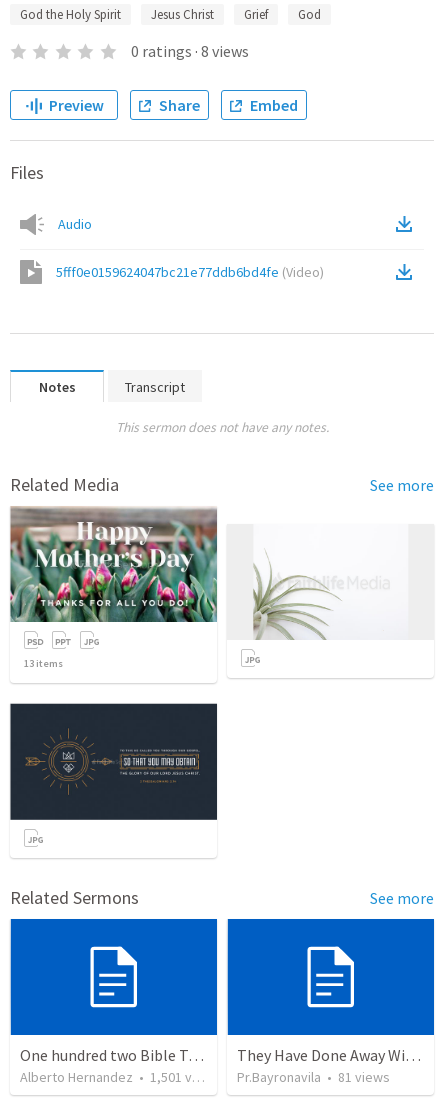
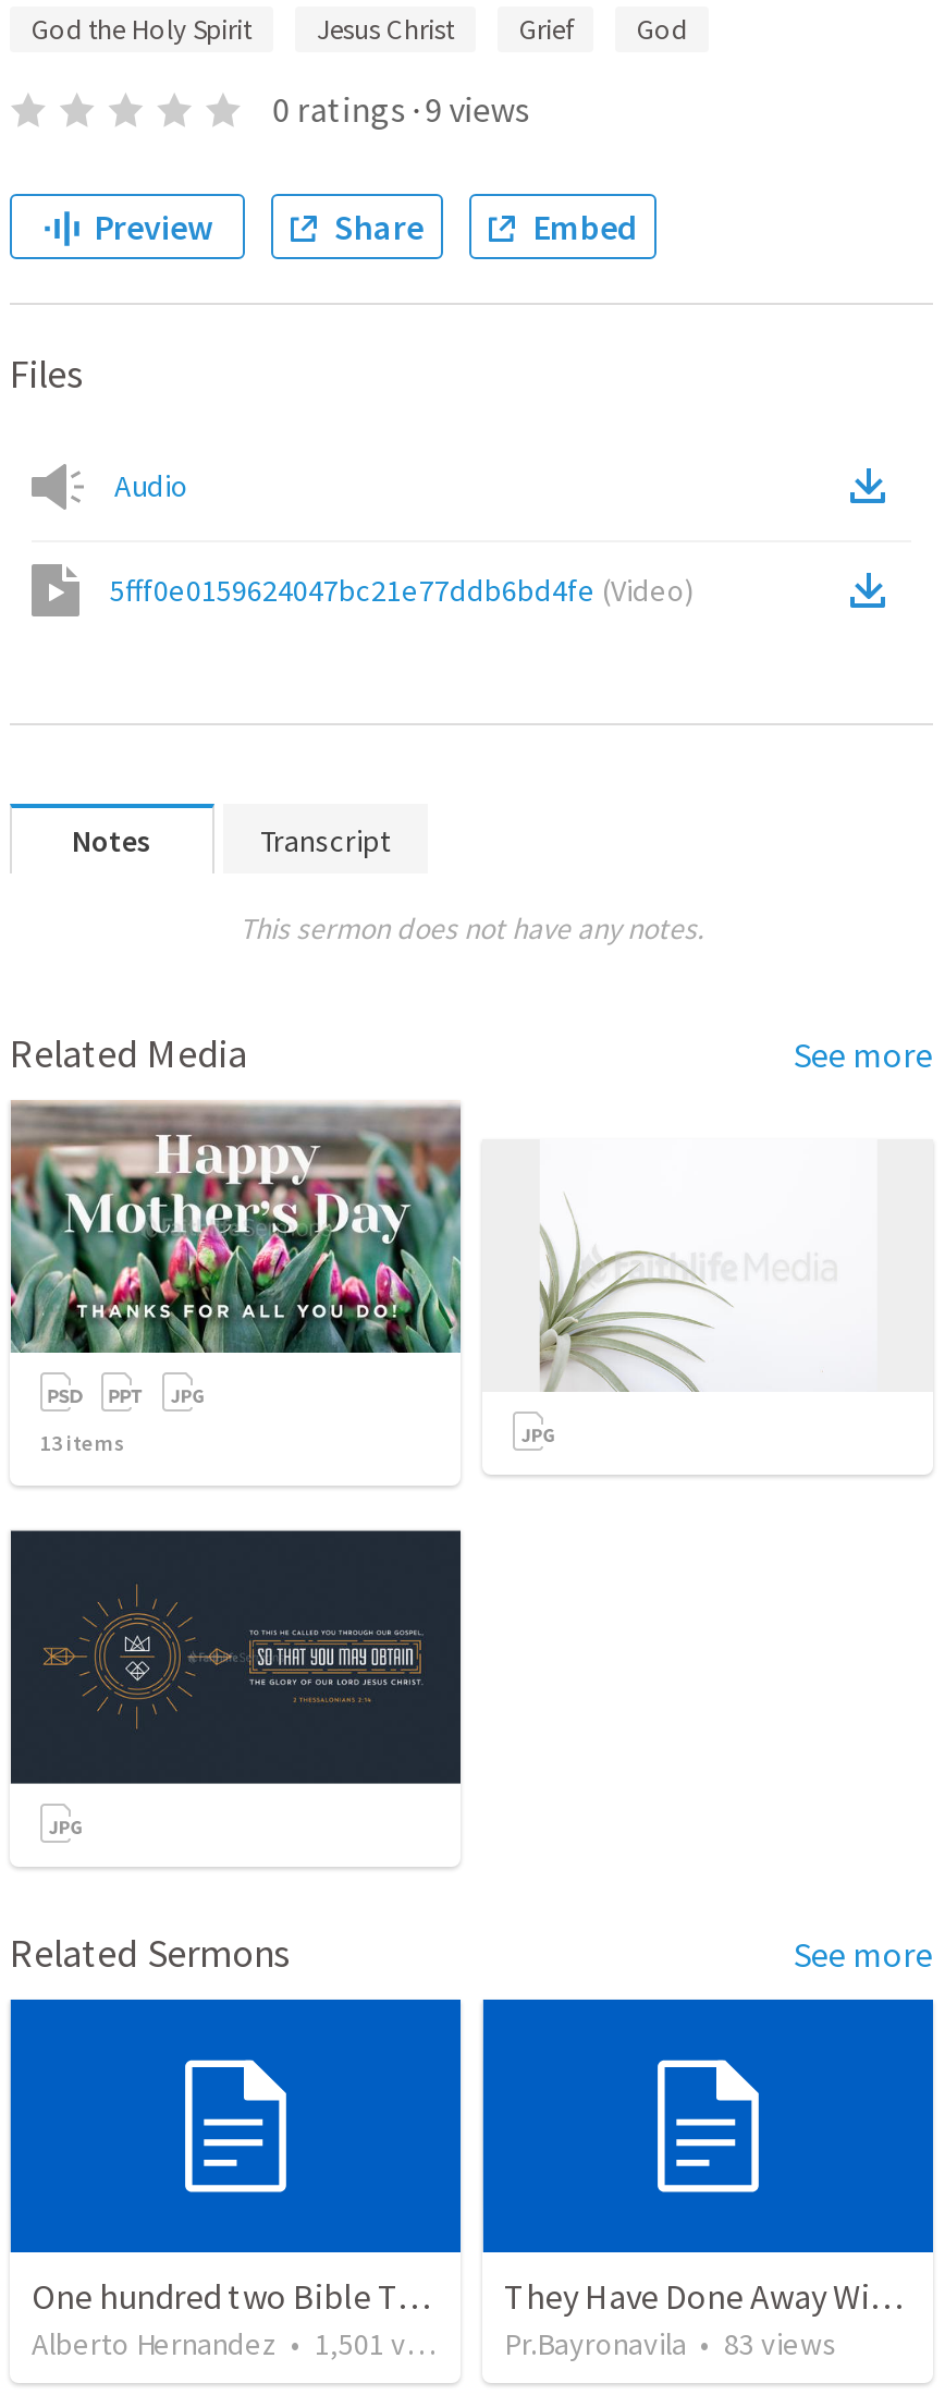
- 0 ratings · 8 views
+ 0 ratings · 9 views

- Pr.Bayronavila • 81 views
+ Pr.Bayronavila • 83 views
